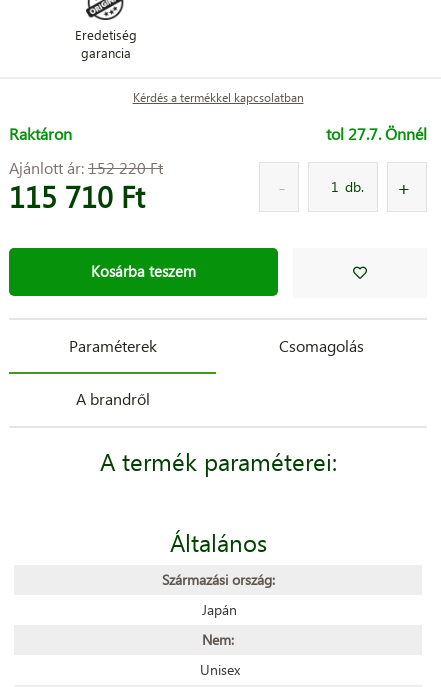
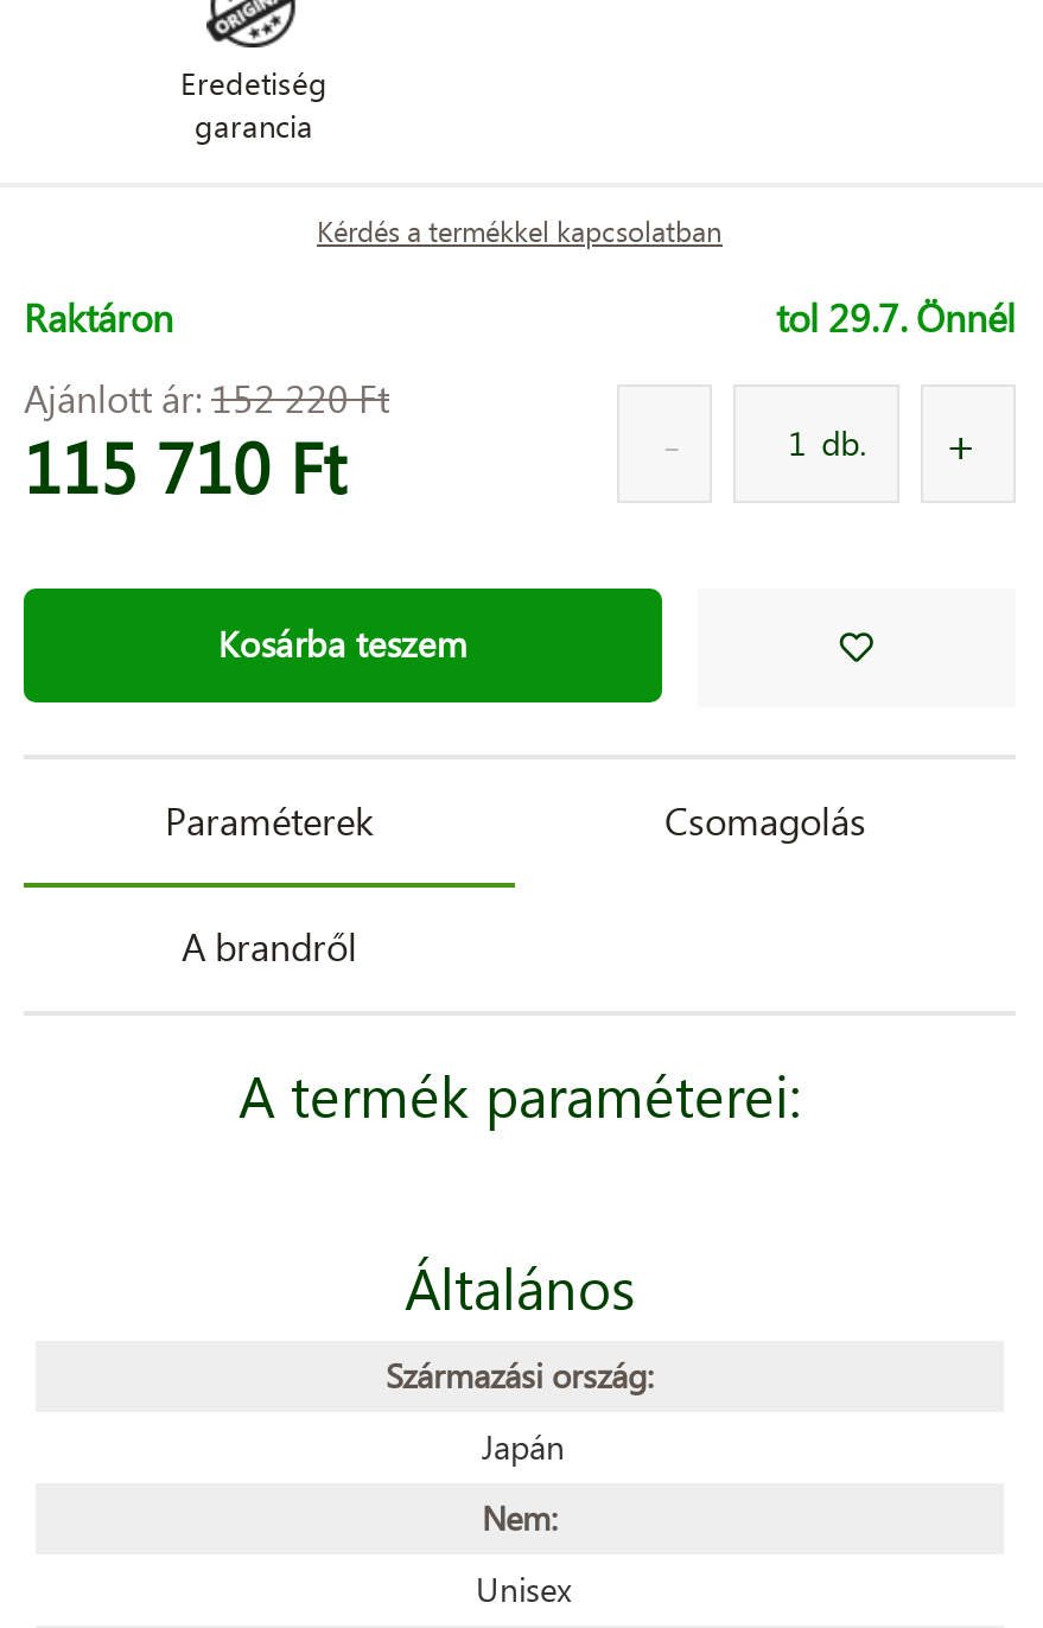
- tol 27.7. Önnél
+ tol 29.7. Önnél
